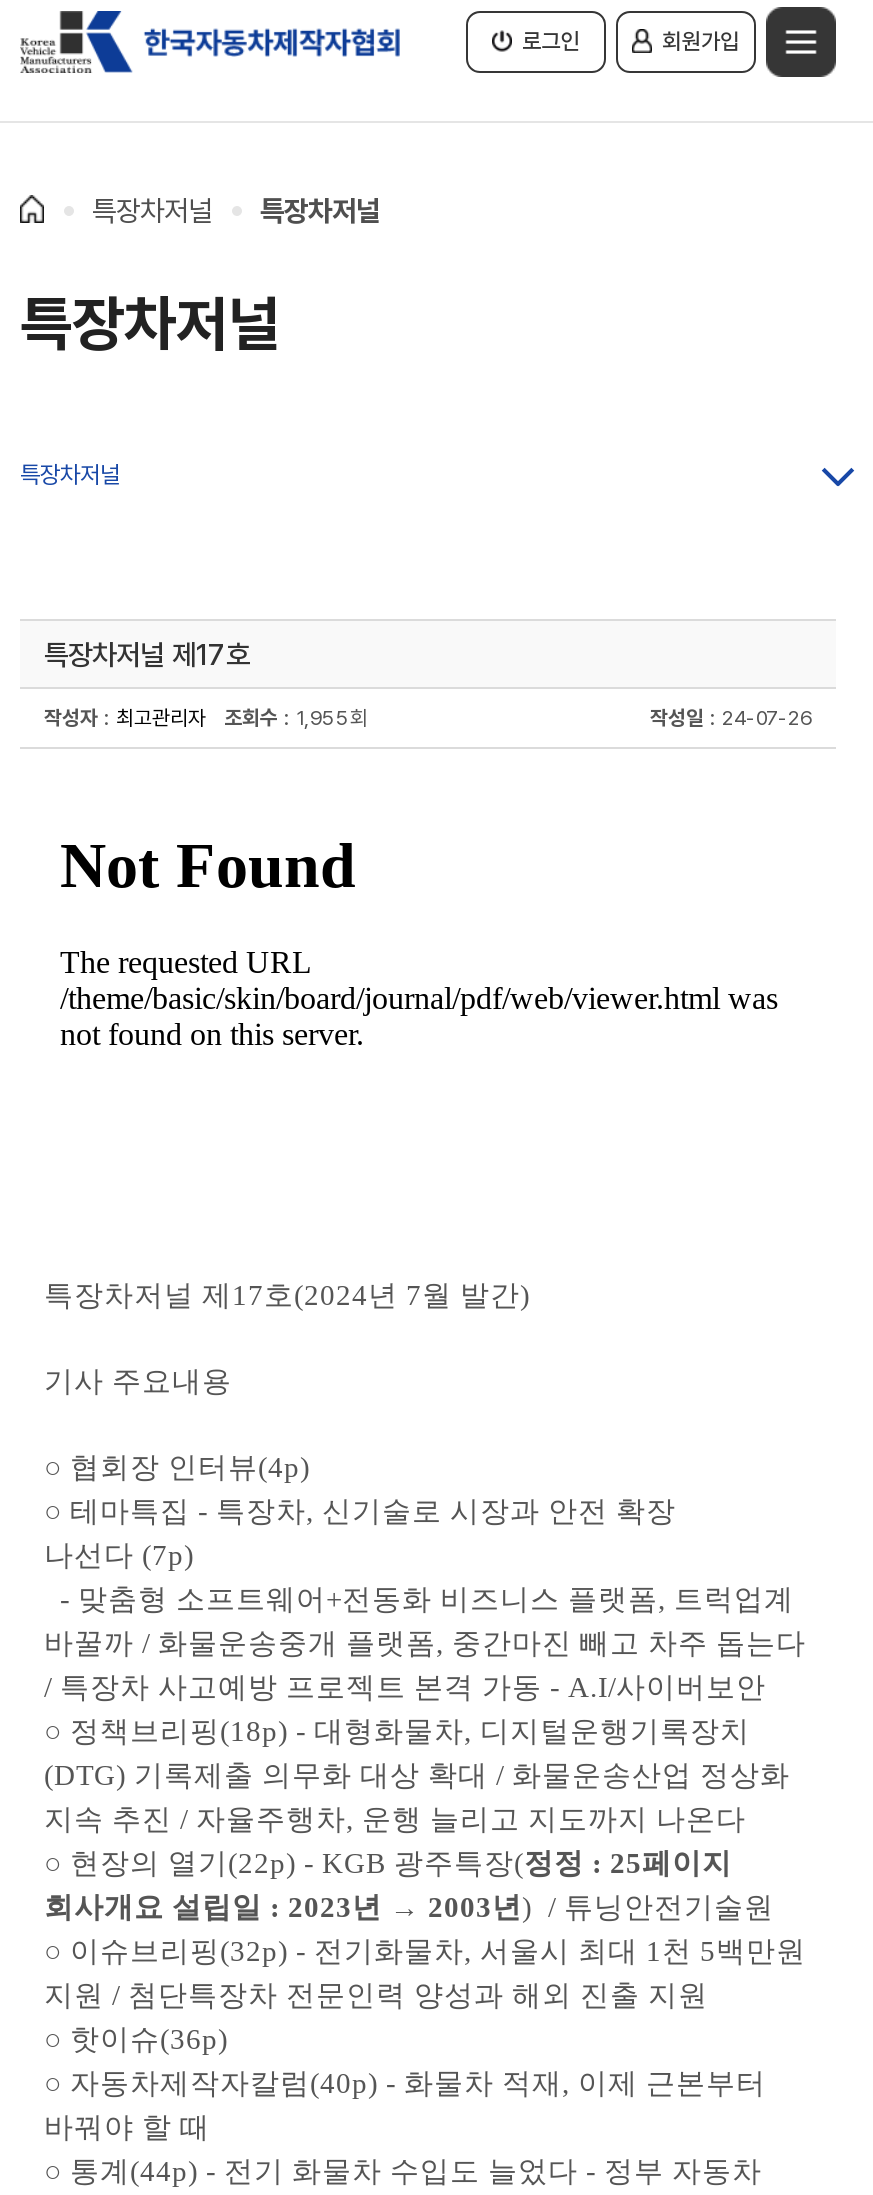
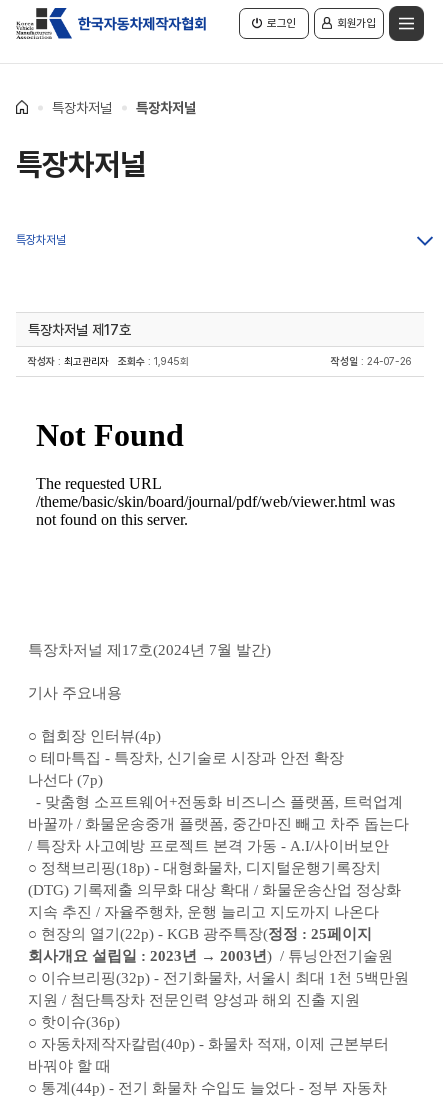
- 작성자: 최고관리자 조회수: 1,955회
+ 작성자: 최고관리자 조회수: 1,945회
